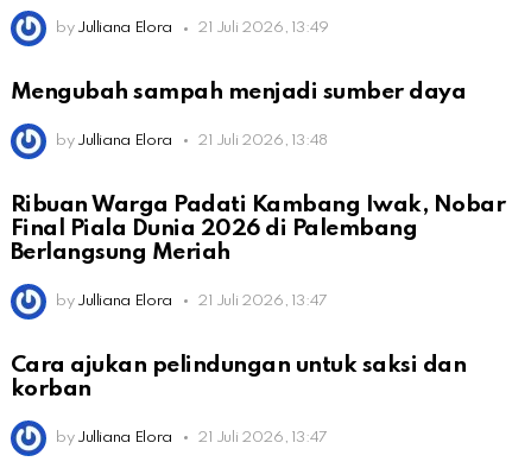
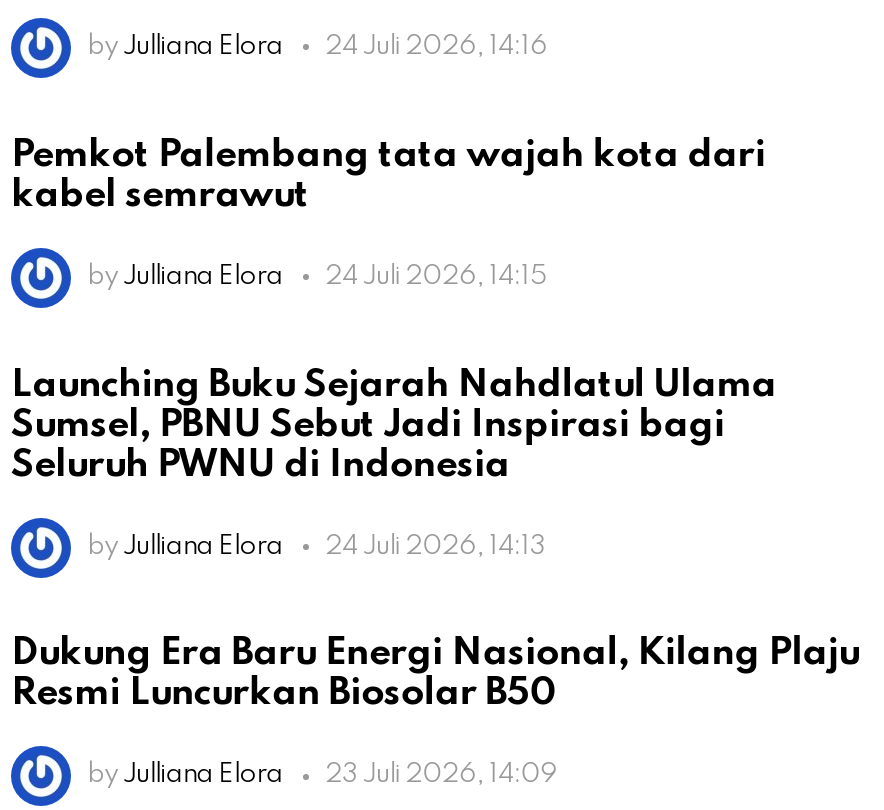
- by Julliana Elora 21 Juli 2026, 13:49
+ by Julliana Elora 24 Juli 2026, 14:16

- Mengubah sampah menjadi sumber daya
+ Pemkot Palembang tata wajah kota dari
+ kabel semrawut

- by Julliana Elora 21 Juli 2026, 13:48
+ by Julliana Elora 24 Juli 2026, 14:15

- Ribuan Warga Padati Kambang Iwak, Nobar
- Final Piala Dunia 2026 di Palembang
- Berlangsung Meriah
+ Launching Buku Sejarah Nahdlatul Ulama
+ Sumsel, PBNU Sebut Jadi Inspirasi bagi
+ Seluruh PWNU di Indonesia

- by Julliana Elora 21 Juli 2026, 13:47
+ by Julliana Elora 24 Juli 2026, 14:13

- Cara ajukan pelindungan untuk saksi dan
- korban
+ Dukung Era Baru Energi Nasional, Kilang Plaju
+ Resmi Luncurkan Biosolar B50

- by Julliana Elora 21 Juli 2026, 13:47
+ by Julliana Elora 23 Juli 2026, 14:09
